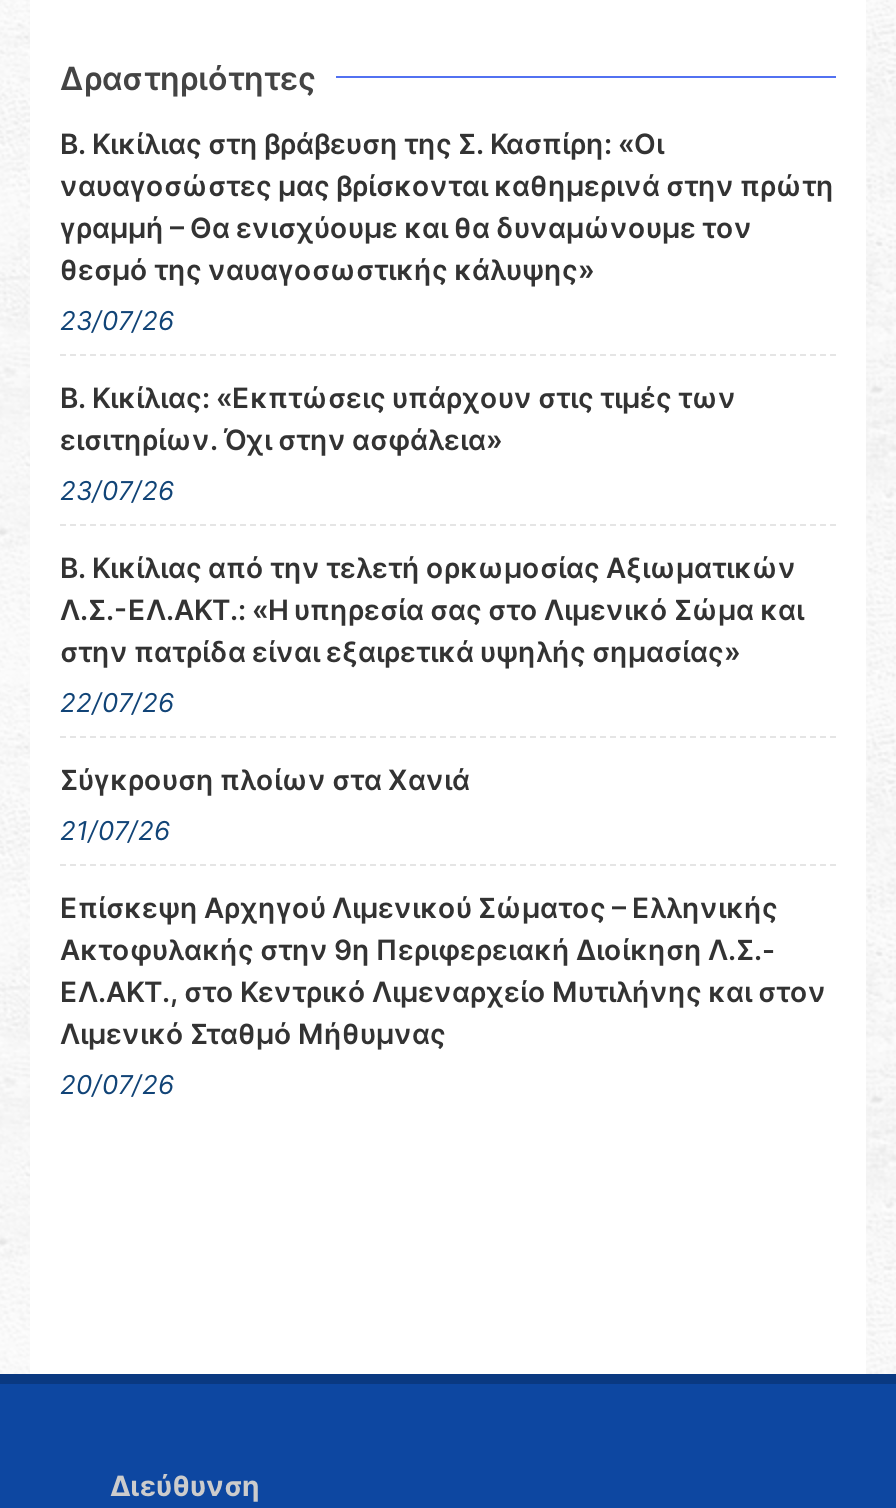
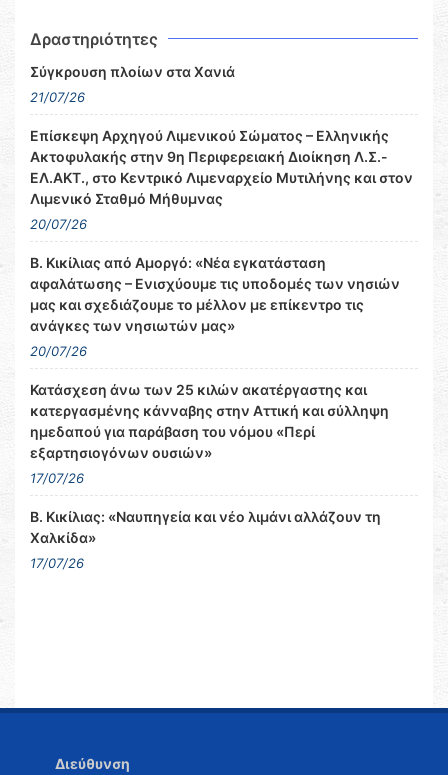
- Β. Κικίλιας στη βράβευση της Σ. Κασπίρη: «Οι
- ναυαγοσώστες μας βρίσκονται καθημερινά στην πρώτη
- γραμμή – Θα ενισχύουμε και θα δυναμώνουμε τον
- θεσμό της ναυαγοσωστικής κάλυψης»
- 23/07/26
- Β. Κικίλιας: «Εκπτώσεις υπάρχουν στις τιμές των
- εισιτηρίων. Όχι στην ασφάλεια»
- 23/07/26
- Β. Κικίλιας από την τελετή ορκωμοσίας Αξιωματικών
- Λ.Σ.-ΕΛ.ΑΚΤ.: «Η υπηρεσία σας στο Λιμενικό Σώμα και
- στην πατρίδα είναι εξαιρετικά υψηλής σημασίας»
- 22/07/26

moved up: Σύγκρουση πλοίων στα Χανιά | 21/07/26 | Επίσκεψη Αρχηγού Λιμενικού Σώματος – Ελληνικής | Ακτοφυλακής στην 9η Περιφερειακή Διοίκηση Λ.Σ.- | ΕΛ.ΑΚΤ., στο Κεντρικό Λιμεναρχείο Μυτιλήνης και στον | Λιμενικό Σταθμό Μήθυμνας | 20/07/26

+ Β. Κικίλιας από Αμοργό: «Νέα εγκατάσταση
+ αφαλάτωσης – Ενισχύουμε τις υποδομές των νησιών
+ μας και σχεδιάζουμε το μέλλον με επίκεντρο τις
+ ανάγκες των νησιωτών μας»
+ 20/07/26
+ Κατάσχεση άνω των 25 κιλών ακατέργαστης και
+ κατεργασμένης κάνναβης στην Αττική και σύλληψη
+ ημεδαπού για παράβαση του νόμου «Περί
+ εξαρτησιογόνων ουσιών»
+ 17/07/26
+ Β. Κικίλιας: «Ναυπηγεία και νέο λιμάνι αλλάζουν τη
+ Χαλκίδα»
+ 17/07/26
